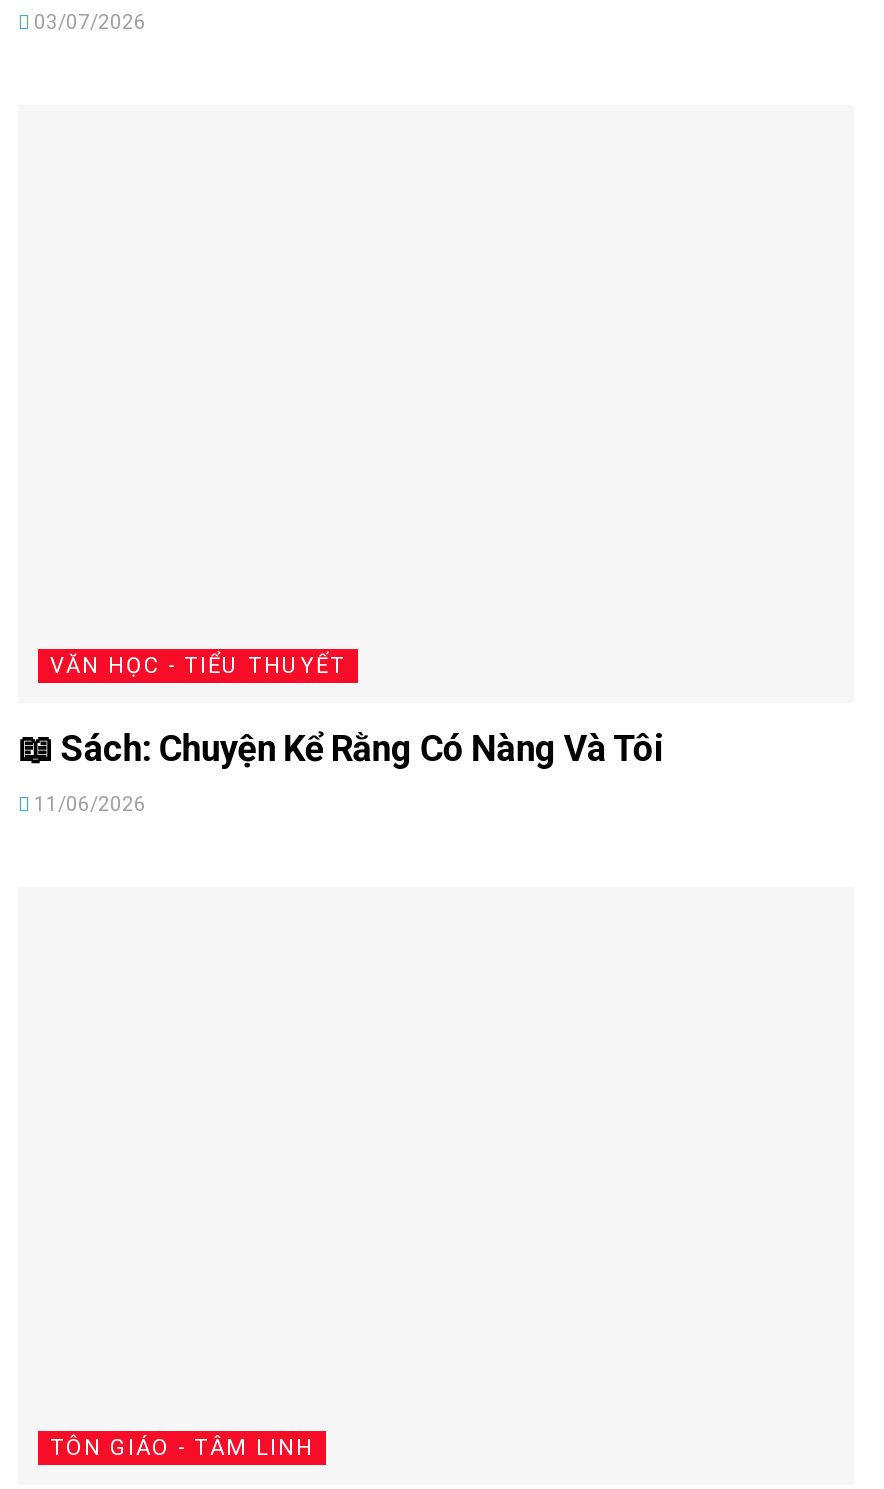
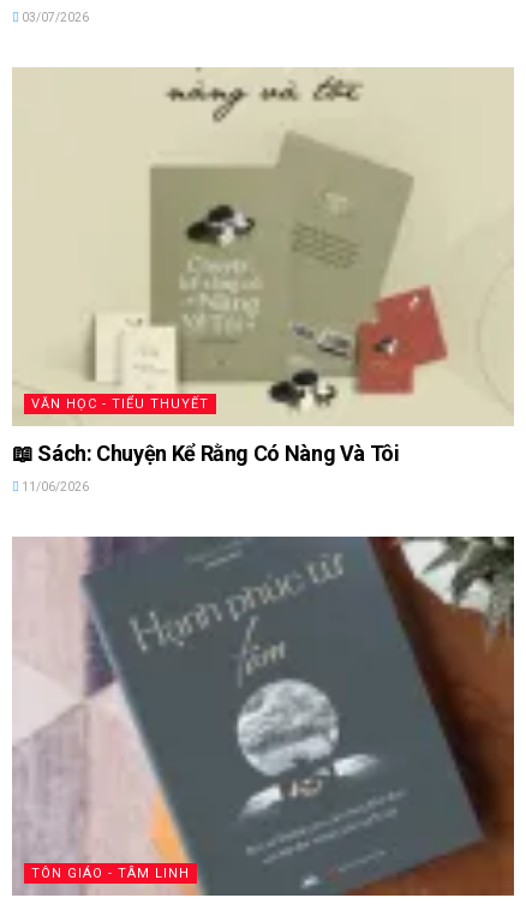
+ [image]

+ [image]
